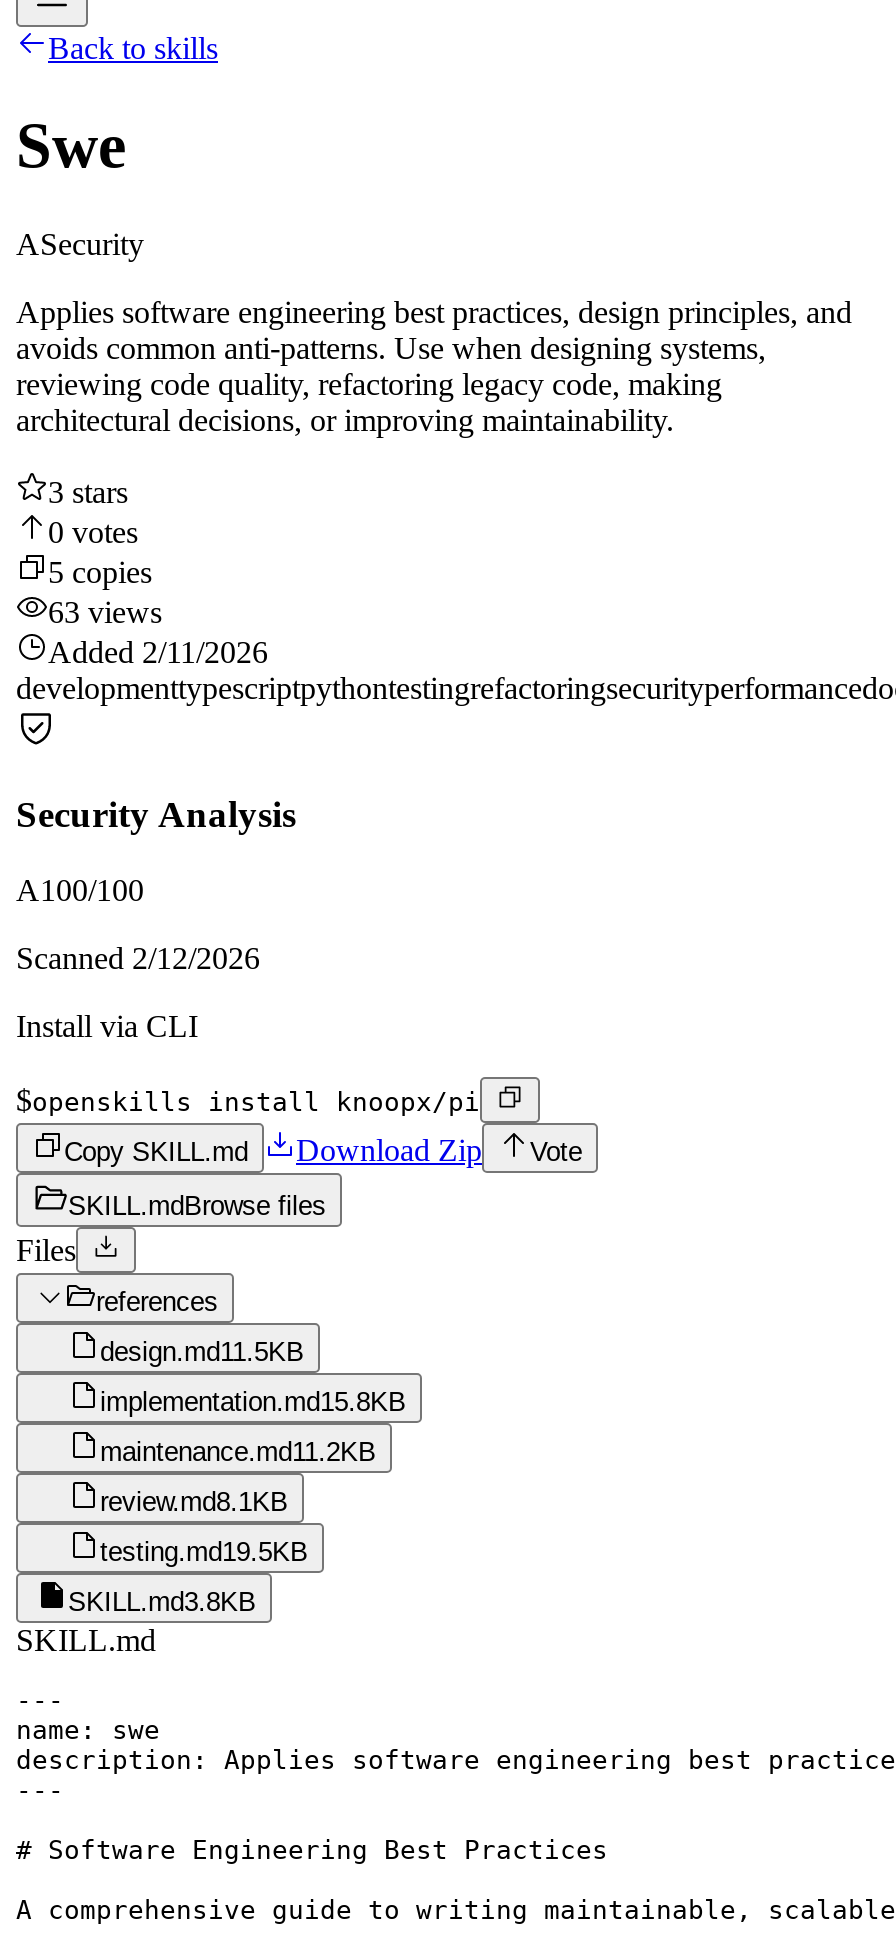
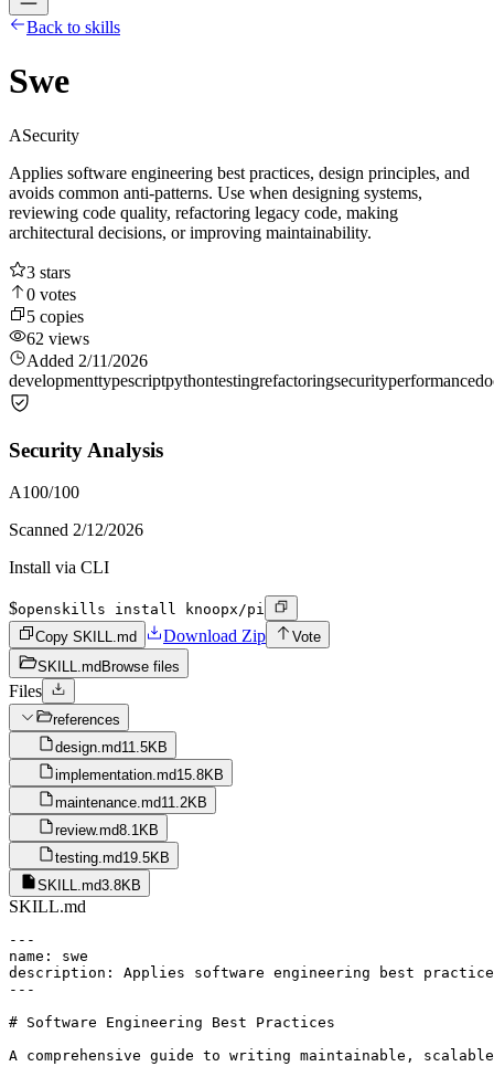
- 63 views
+ 62 views
